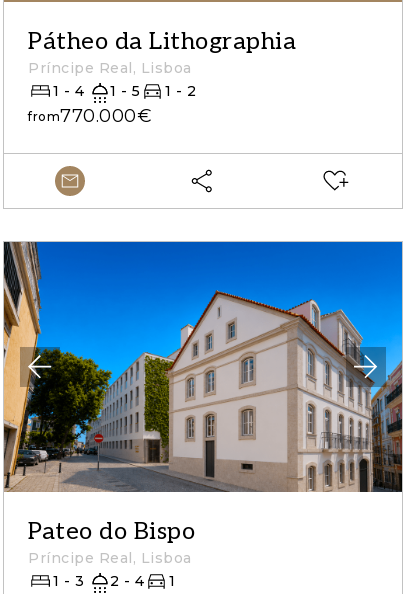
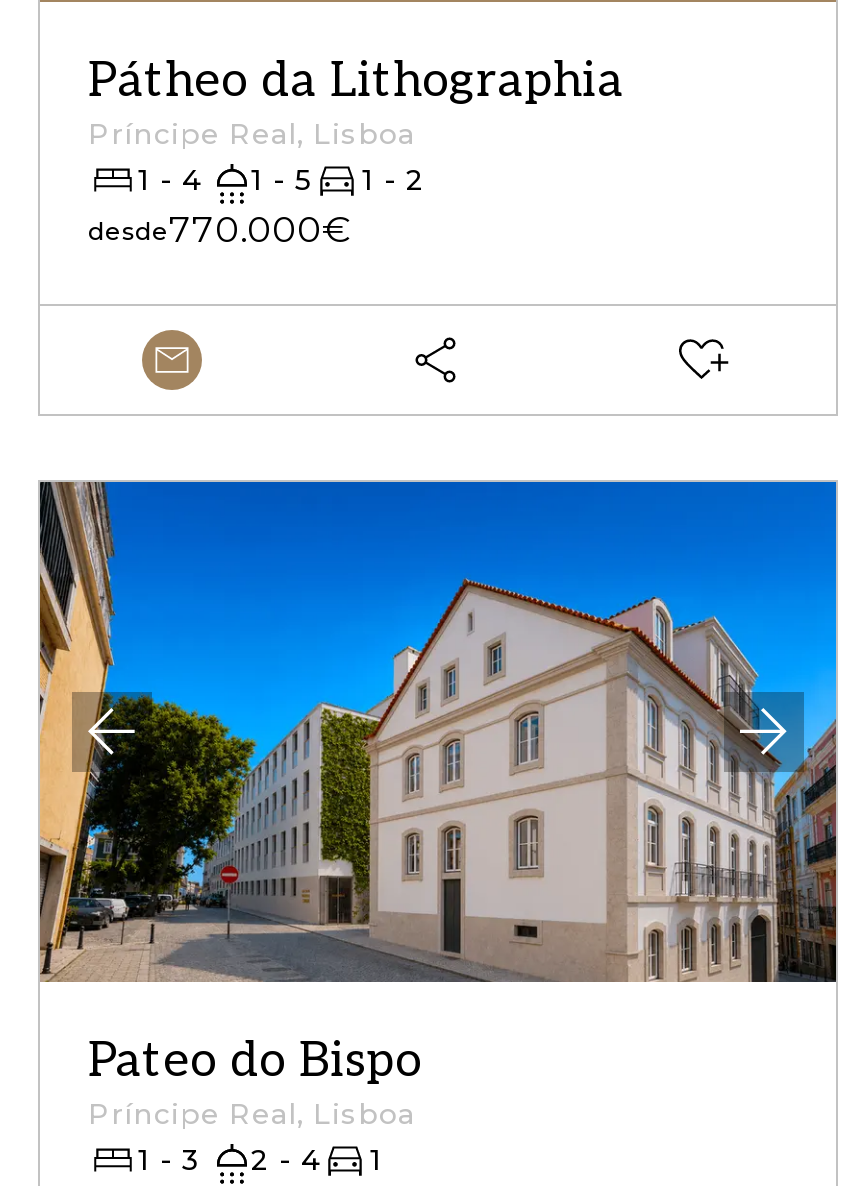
- from770.000€
+ desde770.000€
